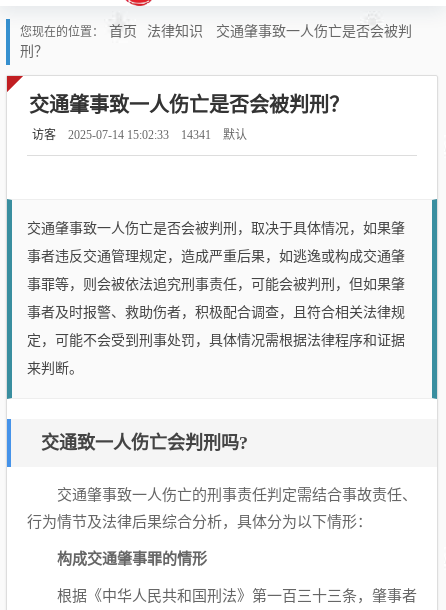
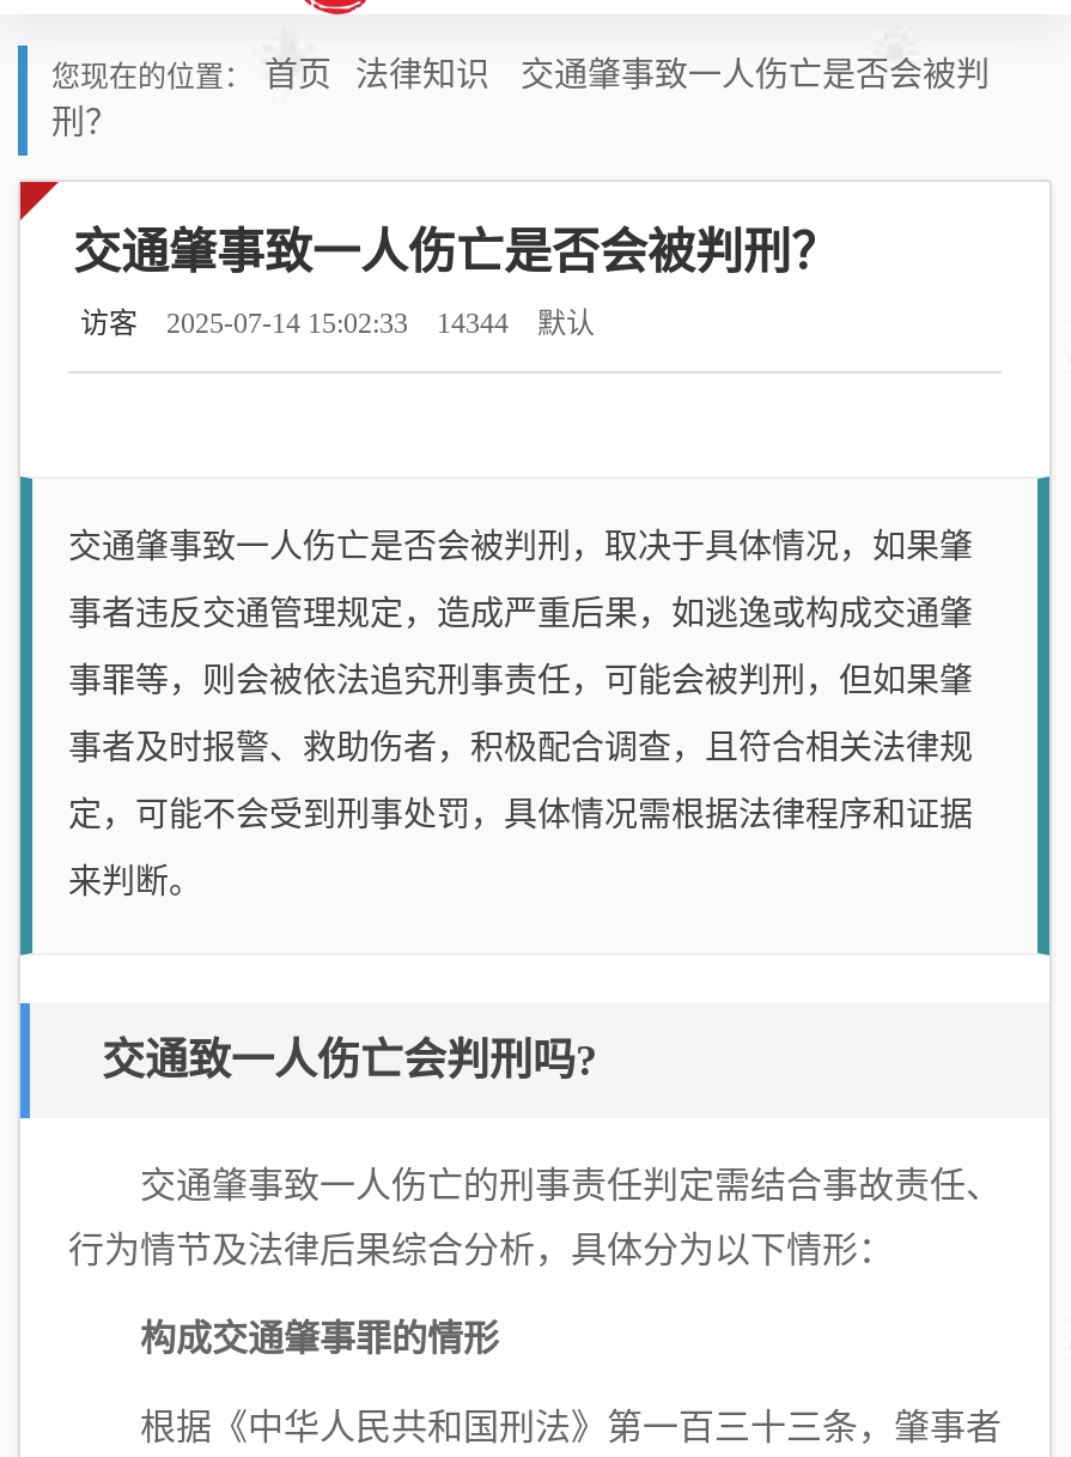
- 访客 2025-07-14 15:02:33 14341 默认
+ 访客 2025-07-14 15:02:33 14344 默认
